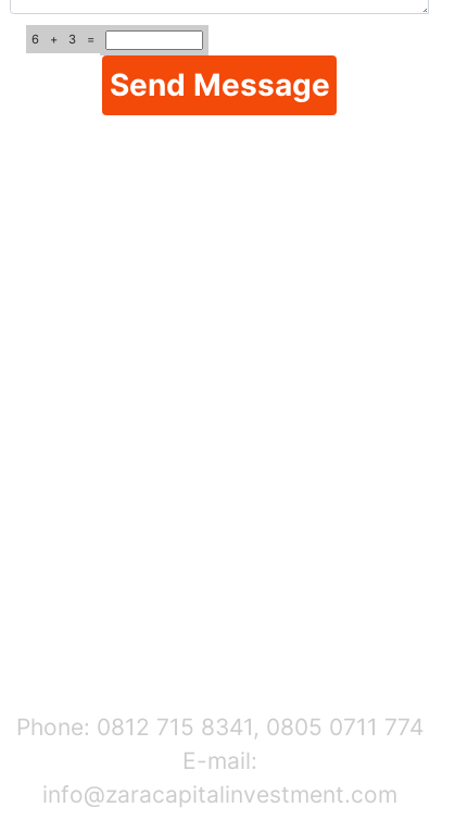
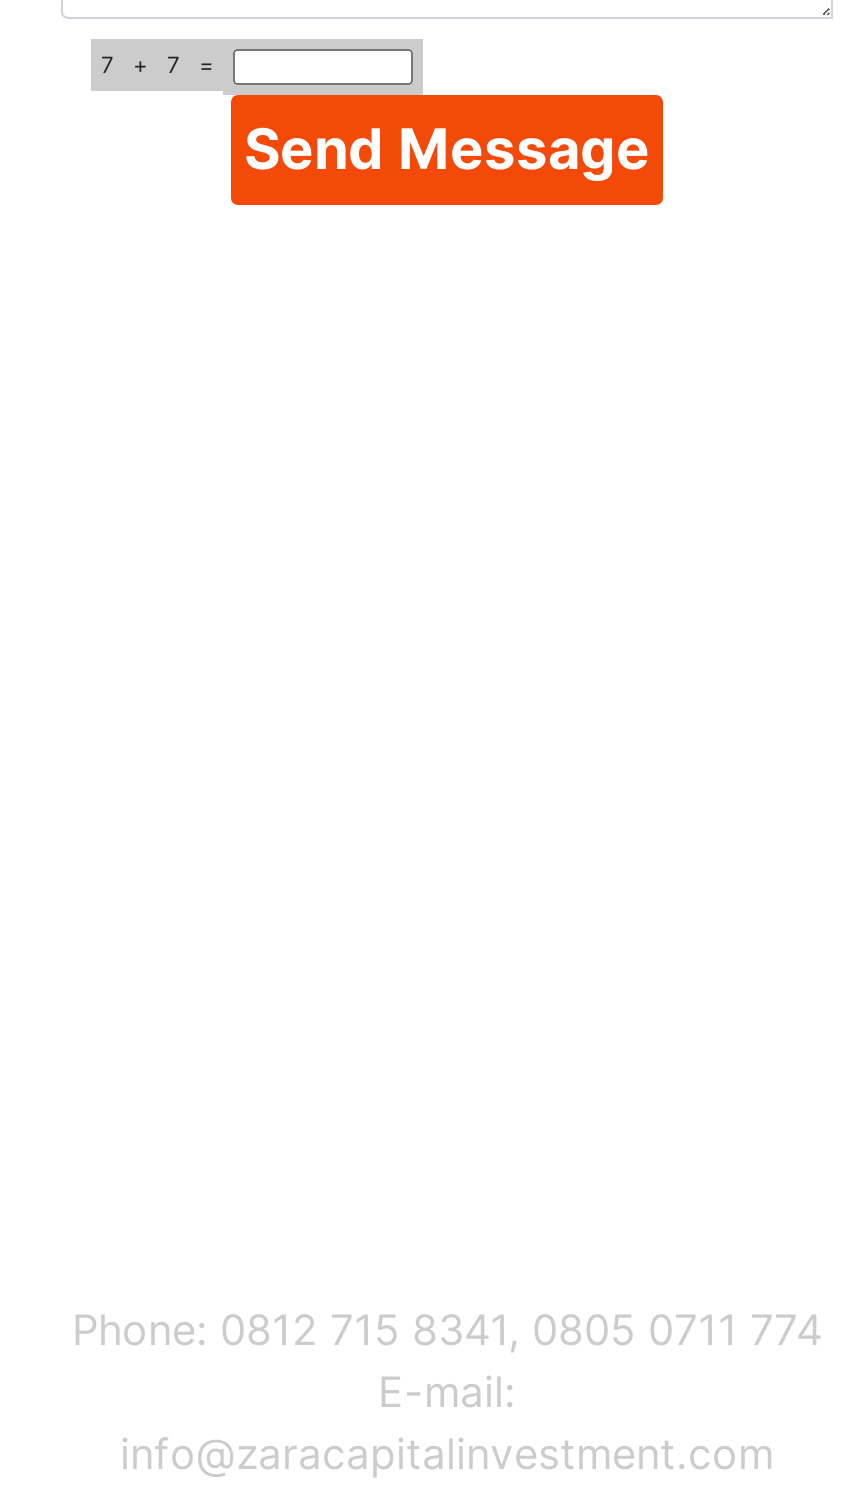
- 6
+ 7

- 3
+ 7
